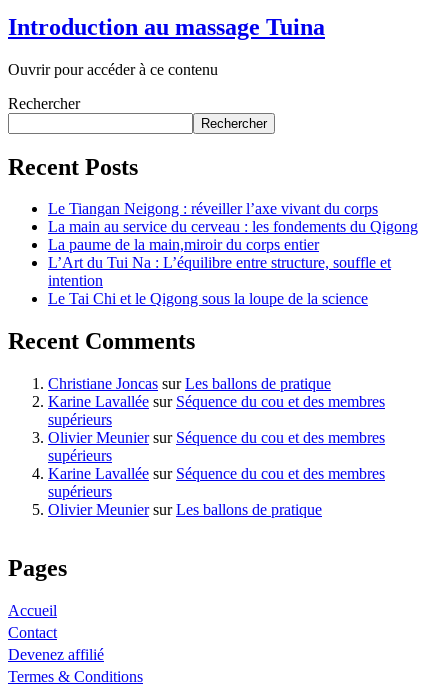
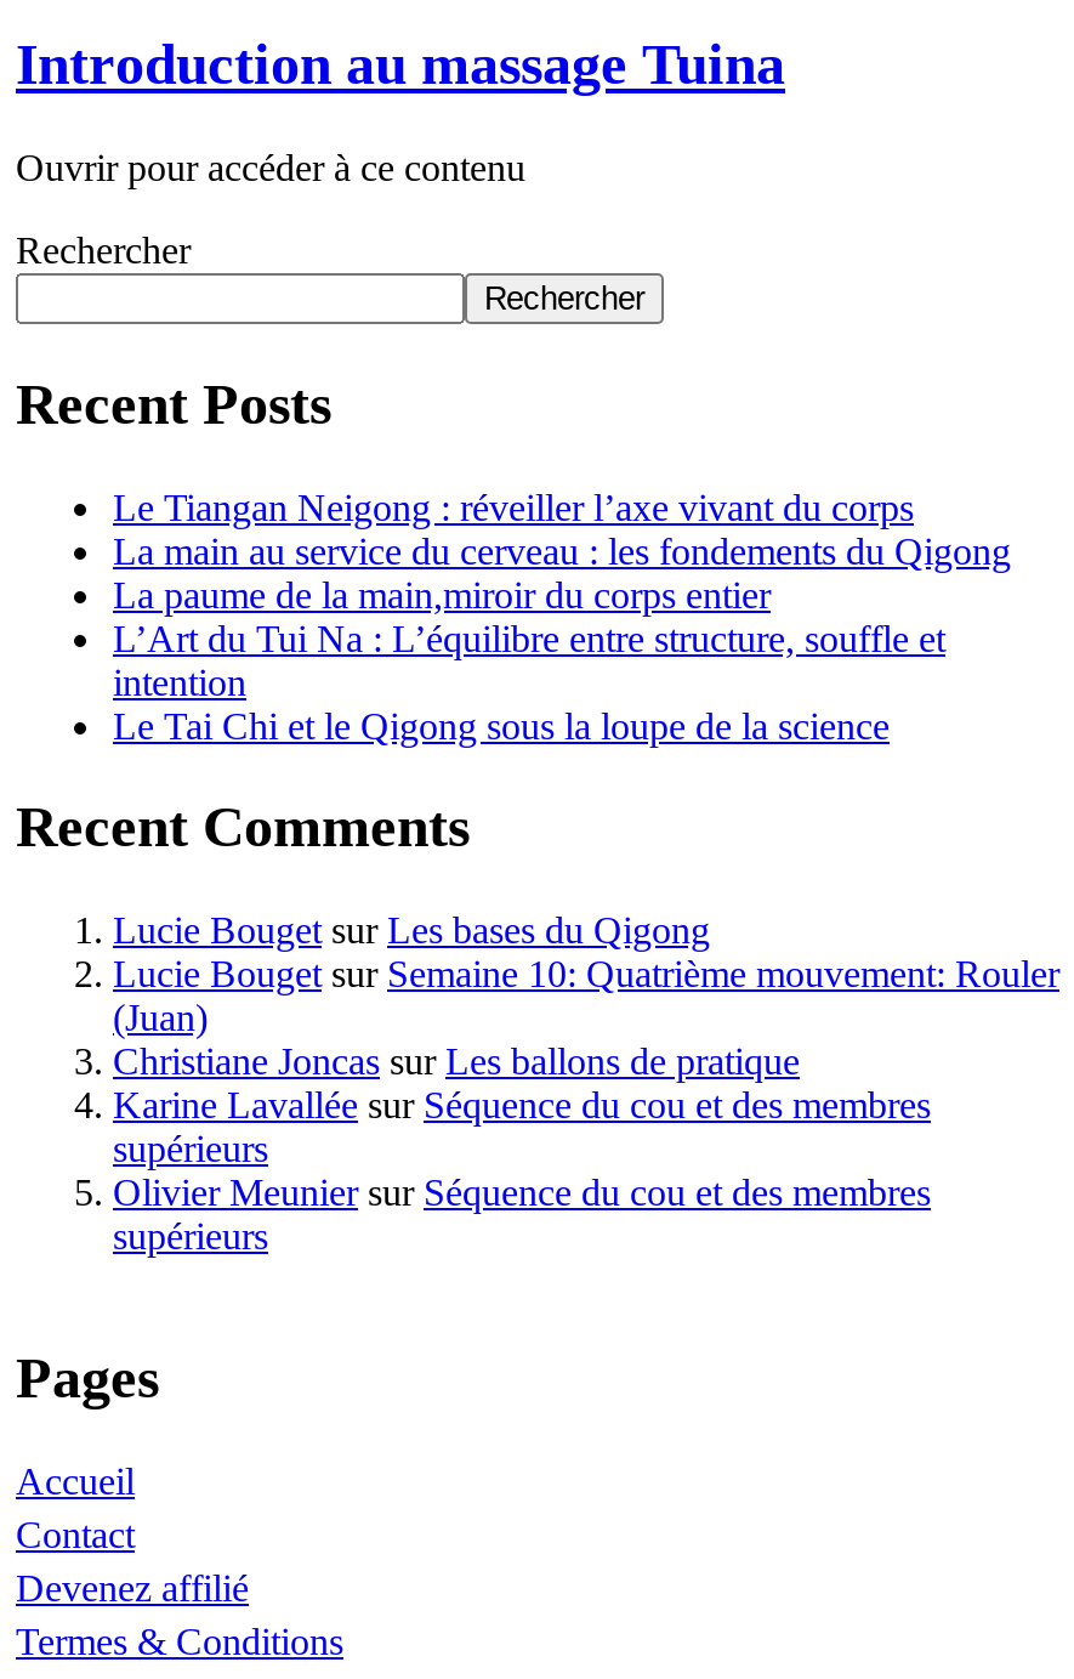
+ Lucie Bouget sur Les bases du Qigong
+ Lucie Bouget sur Semaine 10: Quatrième mouvement: Rouler
+ (Juan)

moved down: Christiane Joncas sur Les ballons de pratique | Karine Lavallée sur Séquence du cou et des membres | supérieurs | Olivier Meunier sur Séquence du cou et des membres | supérieurs

- Karine Lavallée sur Séquence du cou et des membres
- supérieurs
- Olivier Meunier sur Les ballons de pratique
